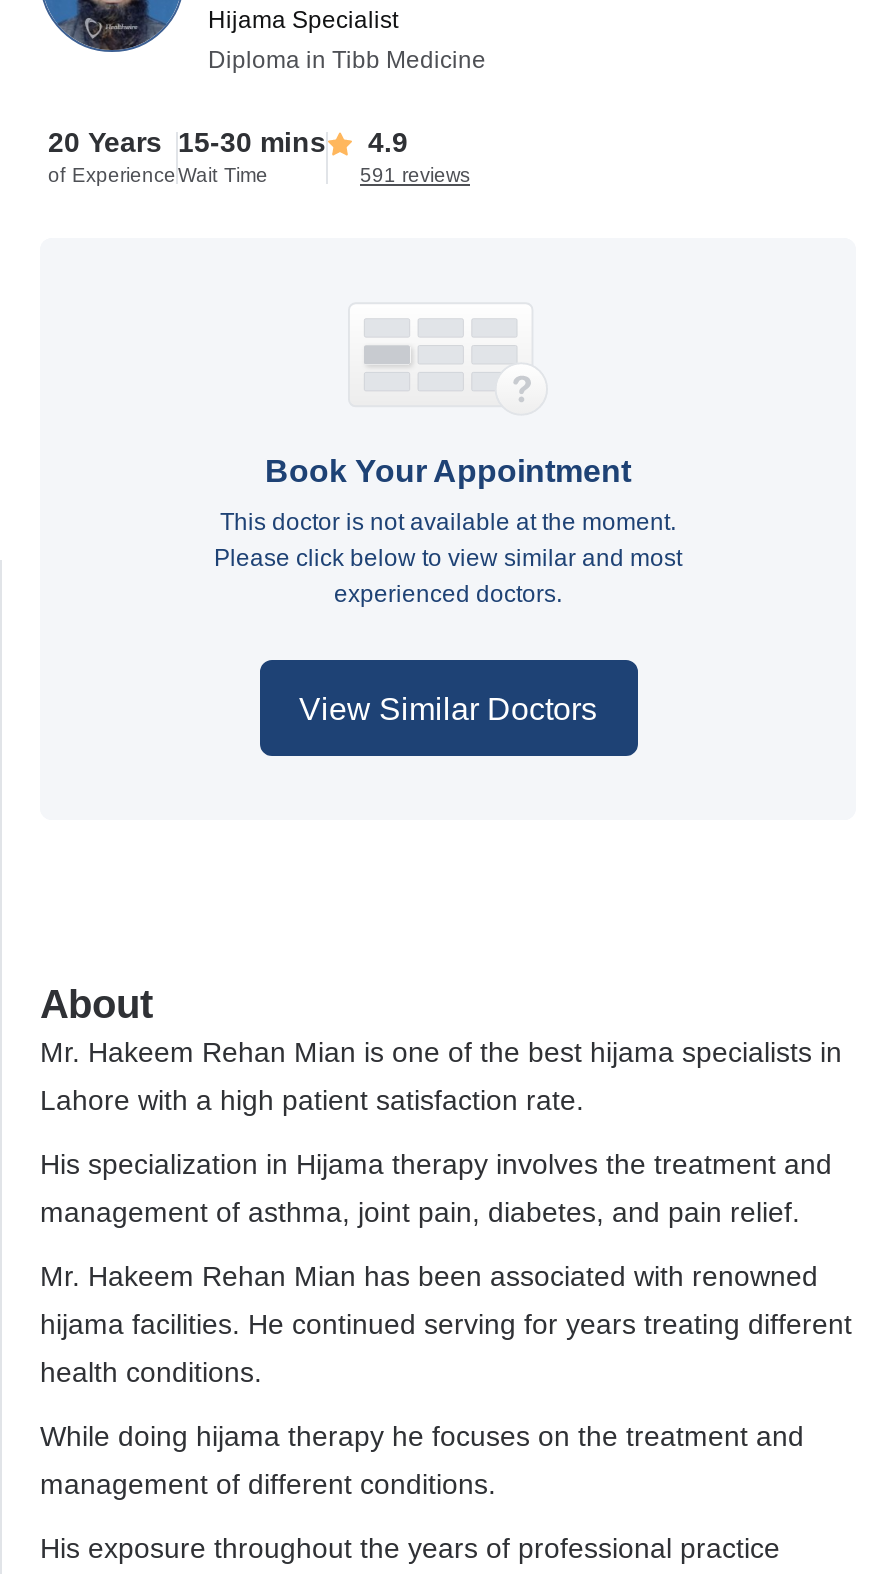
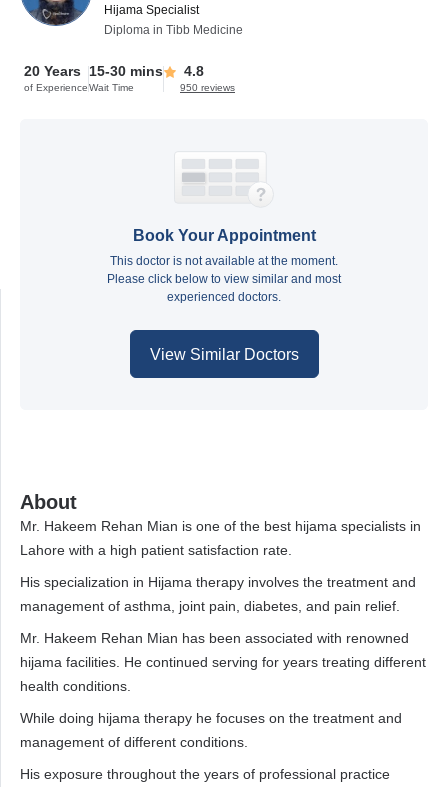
- 20 Years 15-30 mins 4.9
+ 20 Years 15-30 mins 4.8

- 591 reviews
+ 950 reviews
